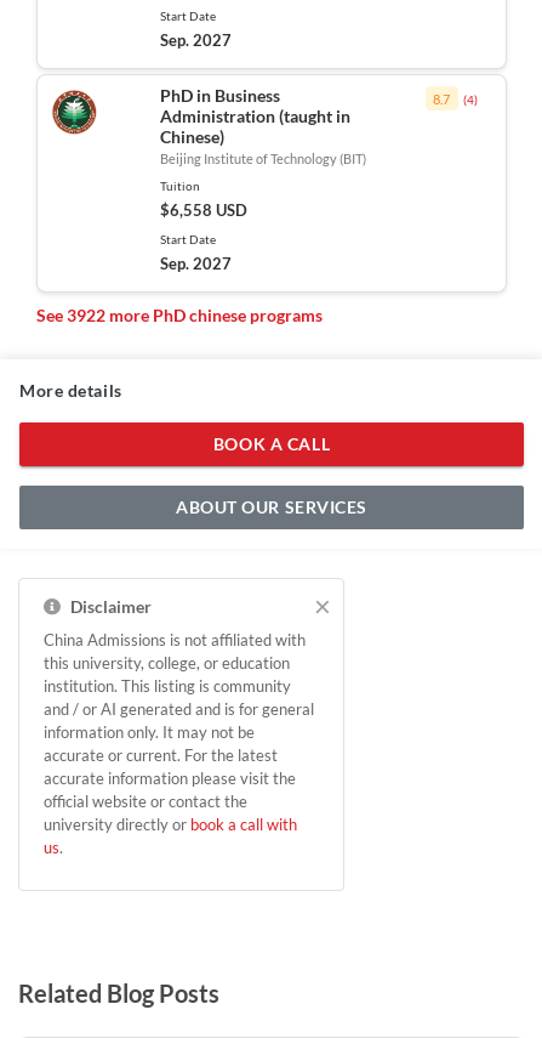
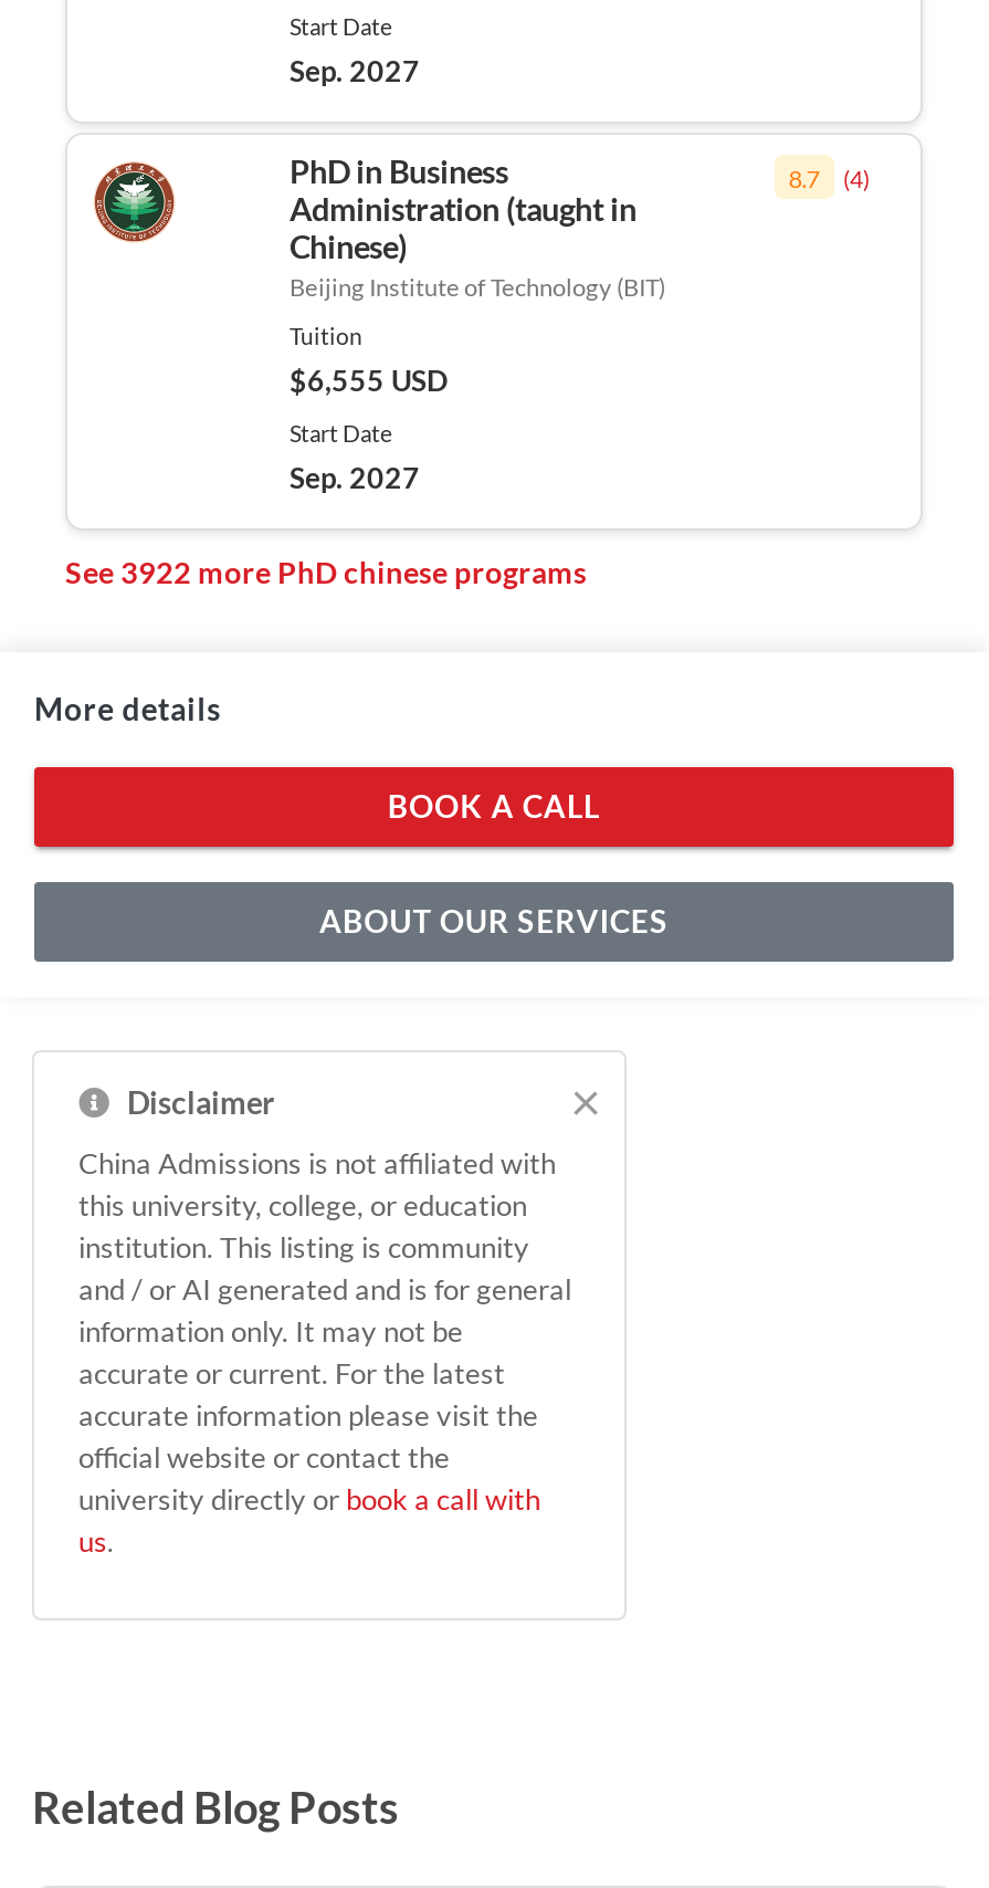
- $6,558 USD
+ $6,555 USD
